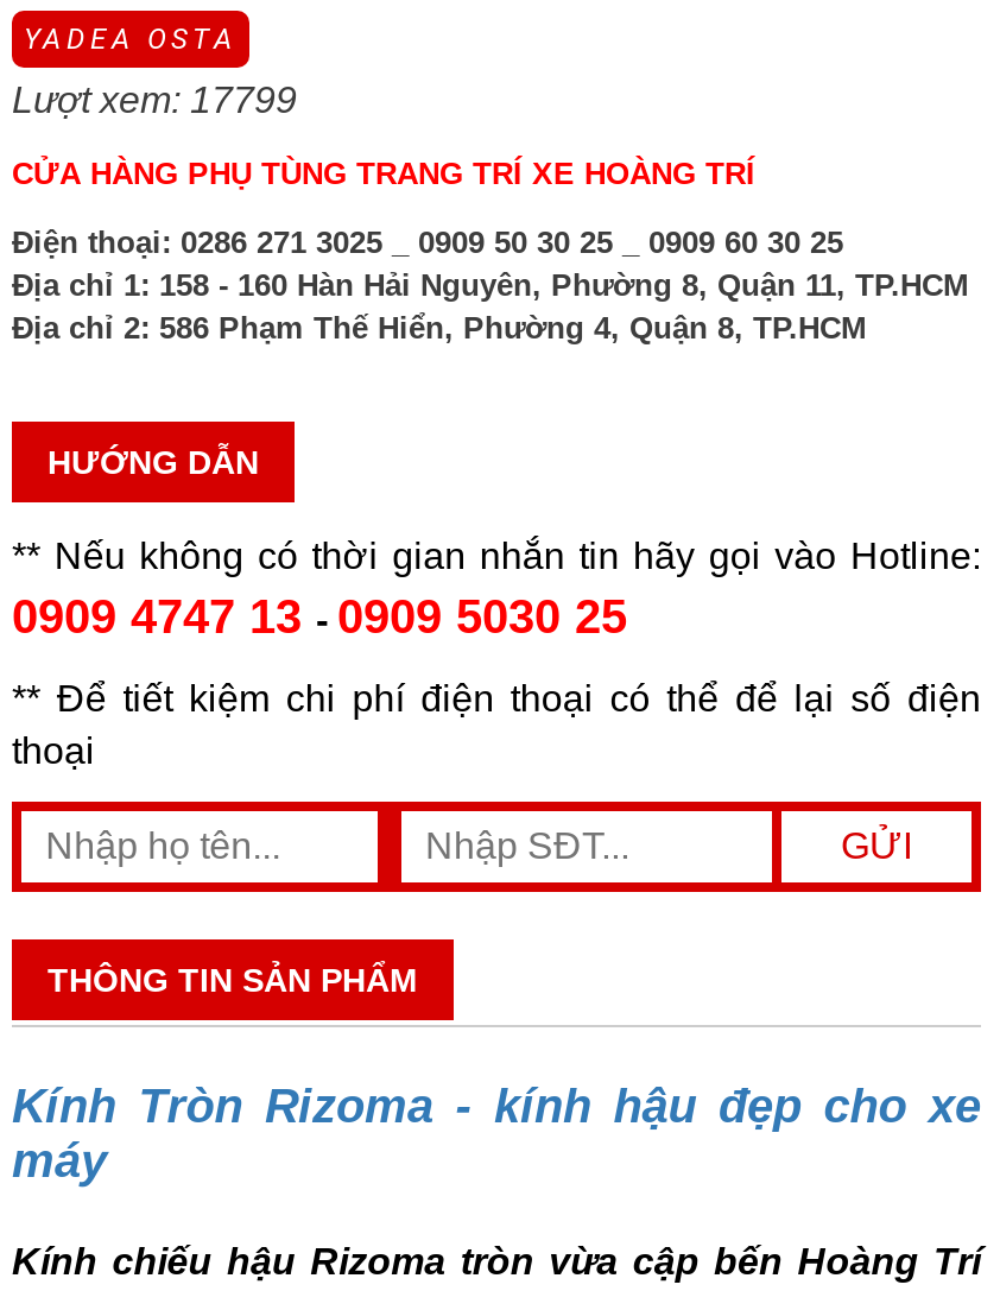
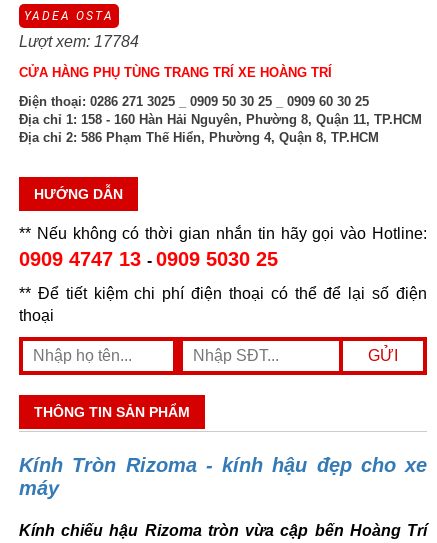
- Lượt xem: 17799
+ Lượt xem: 17784
